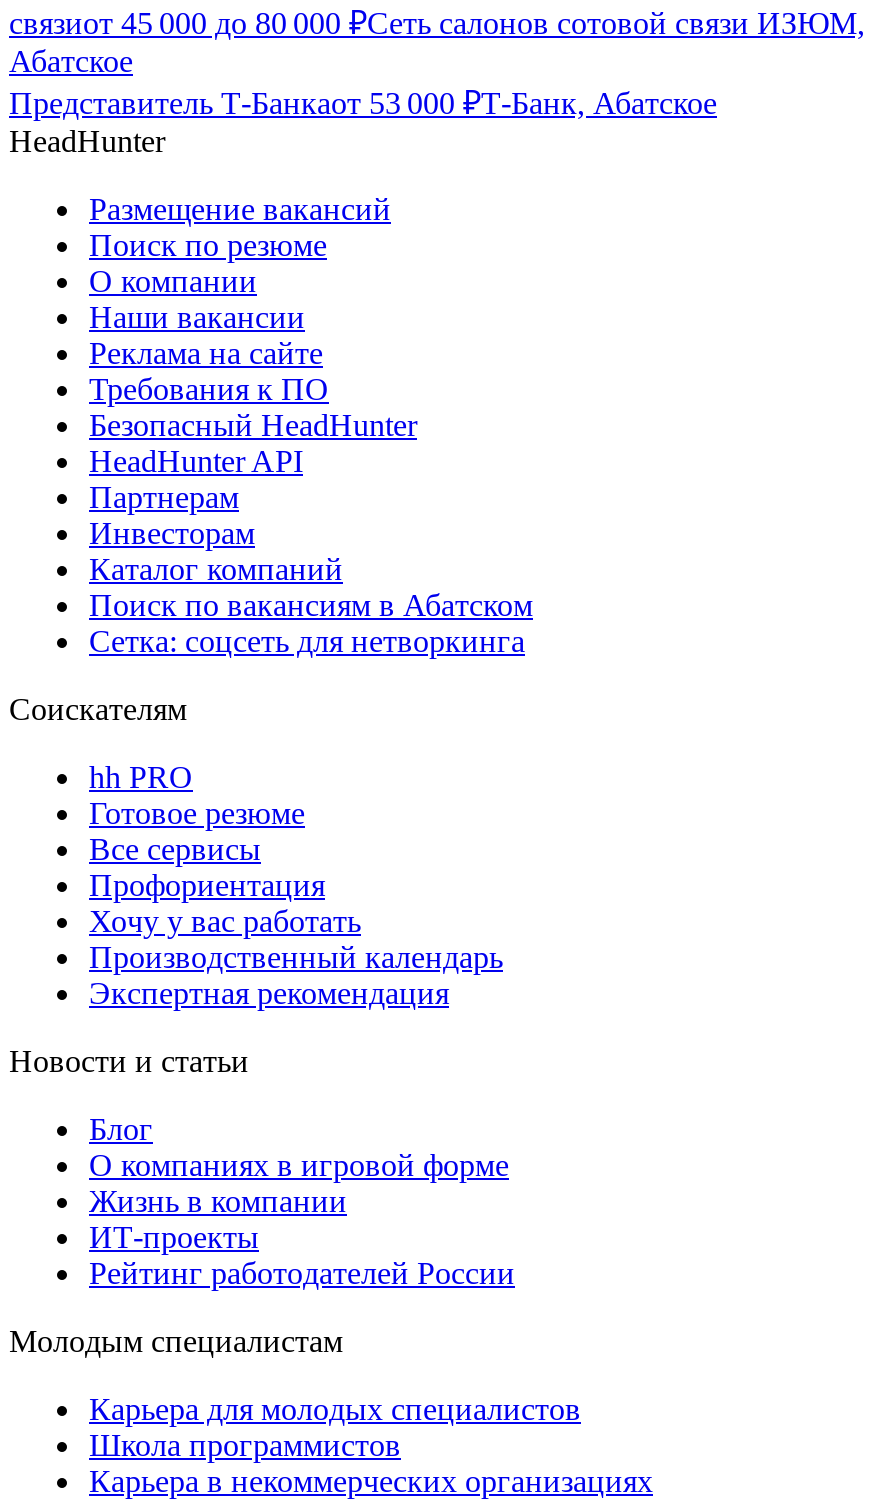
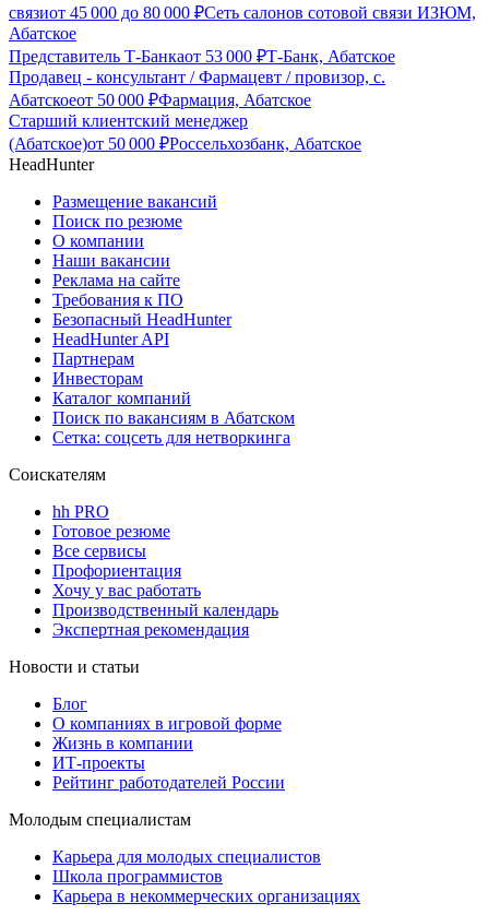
+ Продавец - консультант / Фармацевт / провизор, с.
+ Абатскоеот 50 000 ₽Фармация, Абатское
+ Старший клиентский менеджер
+ (Абатское)от 50 000 ₽Россельхозбанк, Абатское
